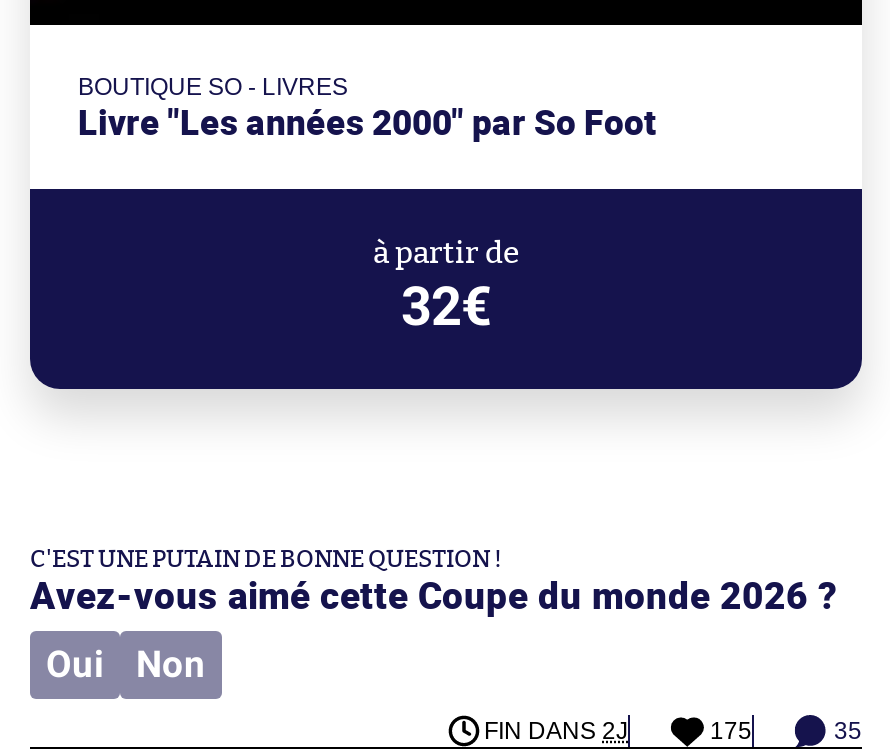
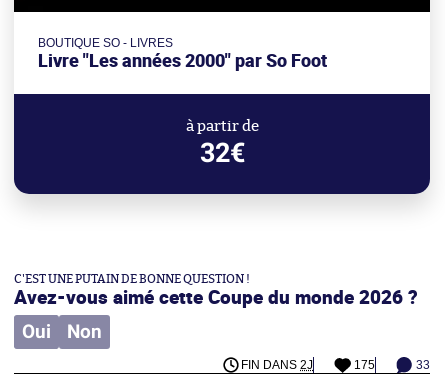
- 35
+ 33
